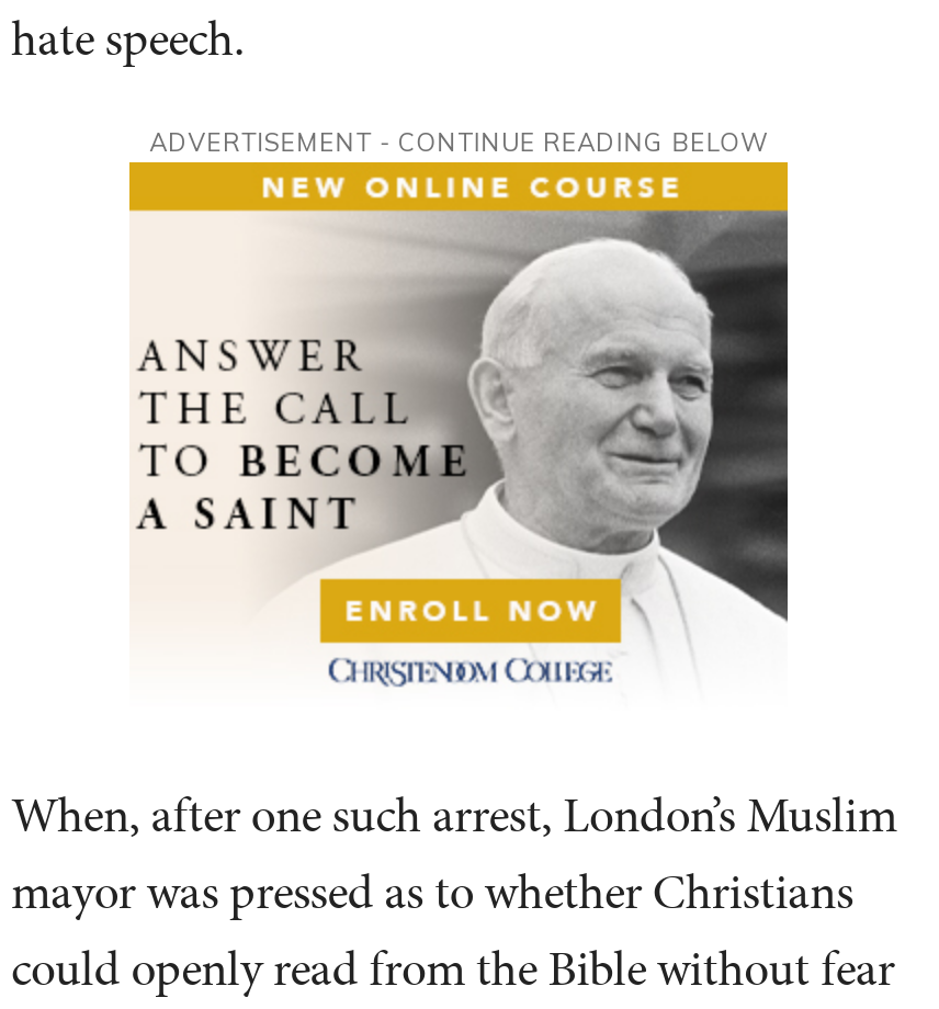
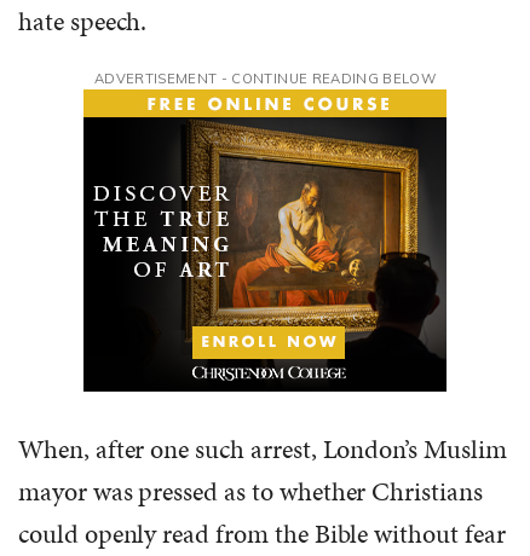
- [image]
+ [image]
